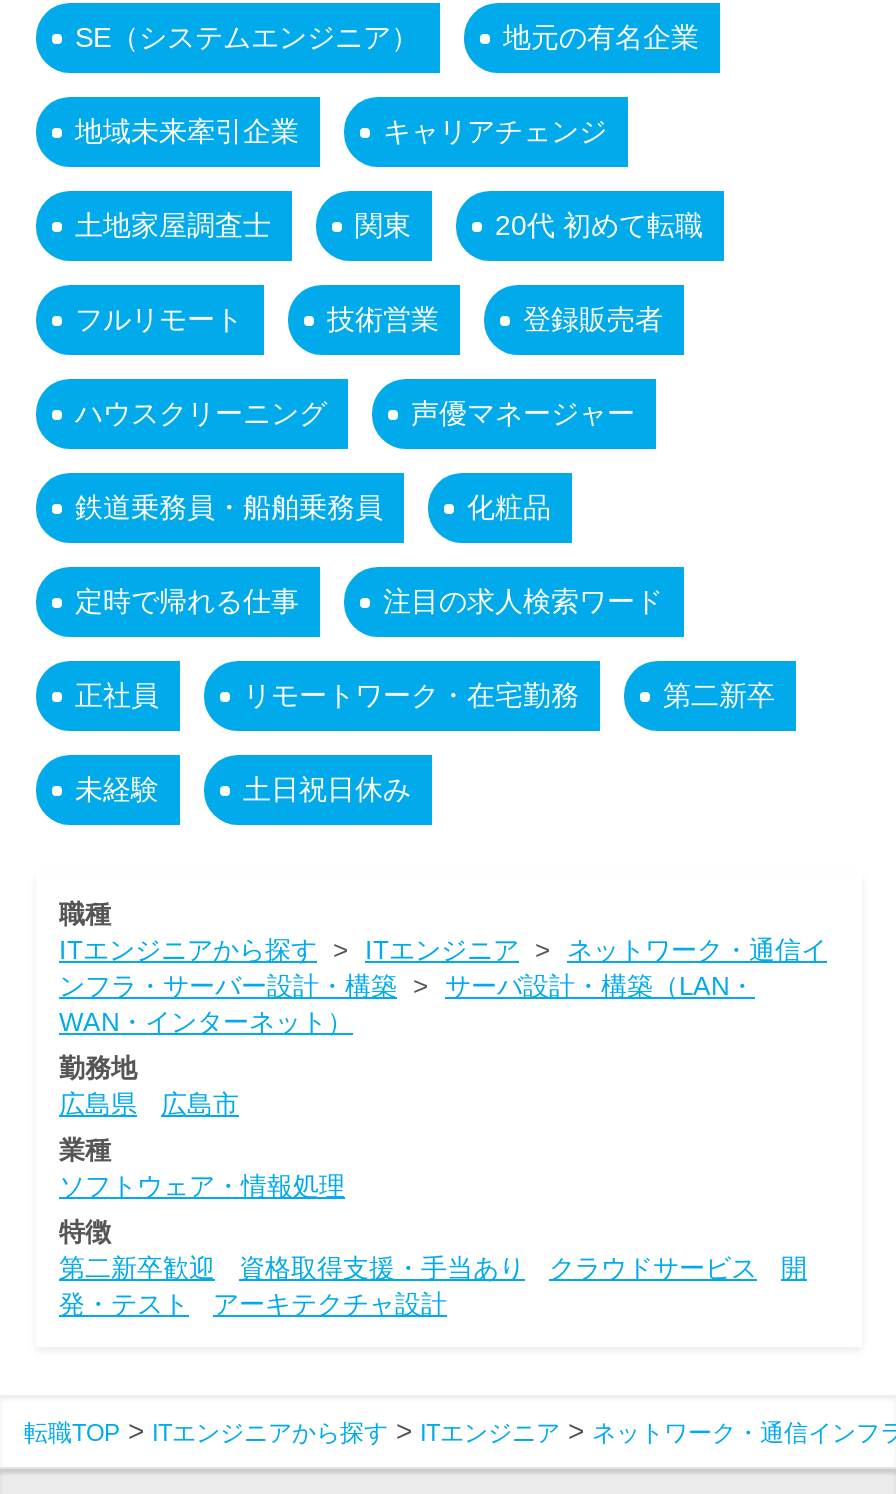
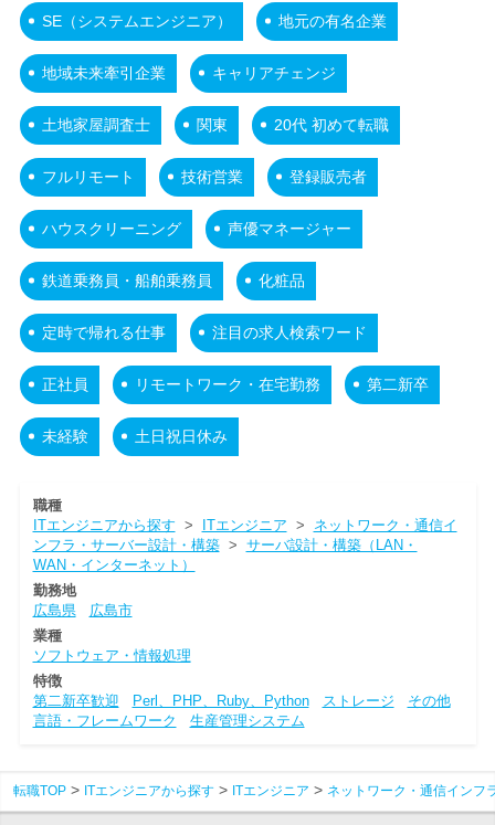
- 資格取得支援・手当あり
- クラウドサービス
- 開
- 発・テスト
- アーキテクチャ設計
+ Perl、PHP、Ruby、Python
+ ストレージ
+ その他
+ 言語・フレームワーク
+ 生産管理システム
